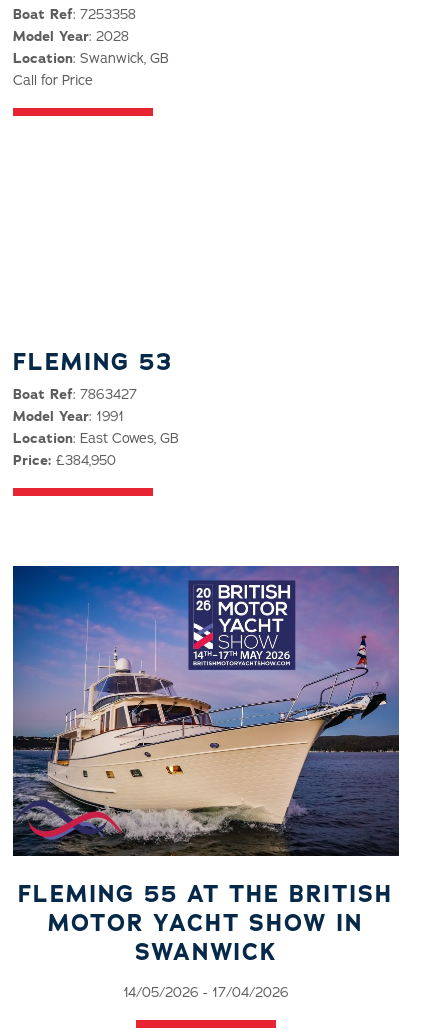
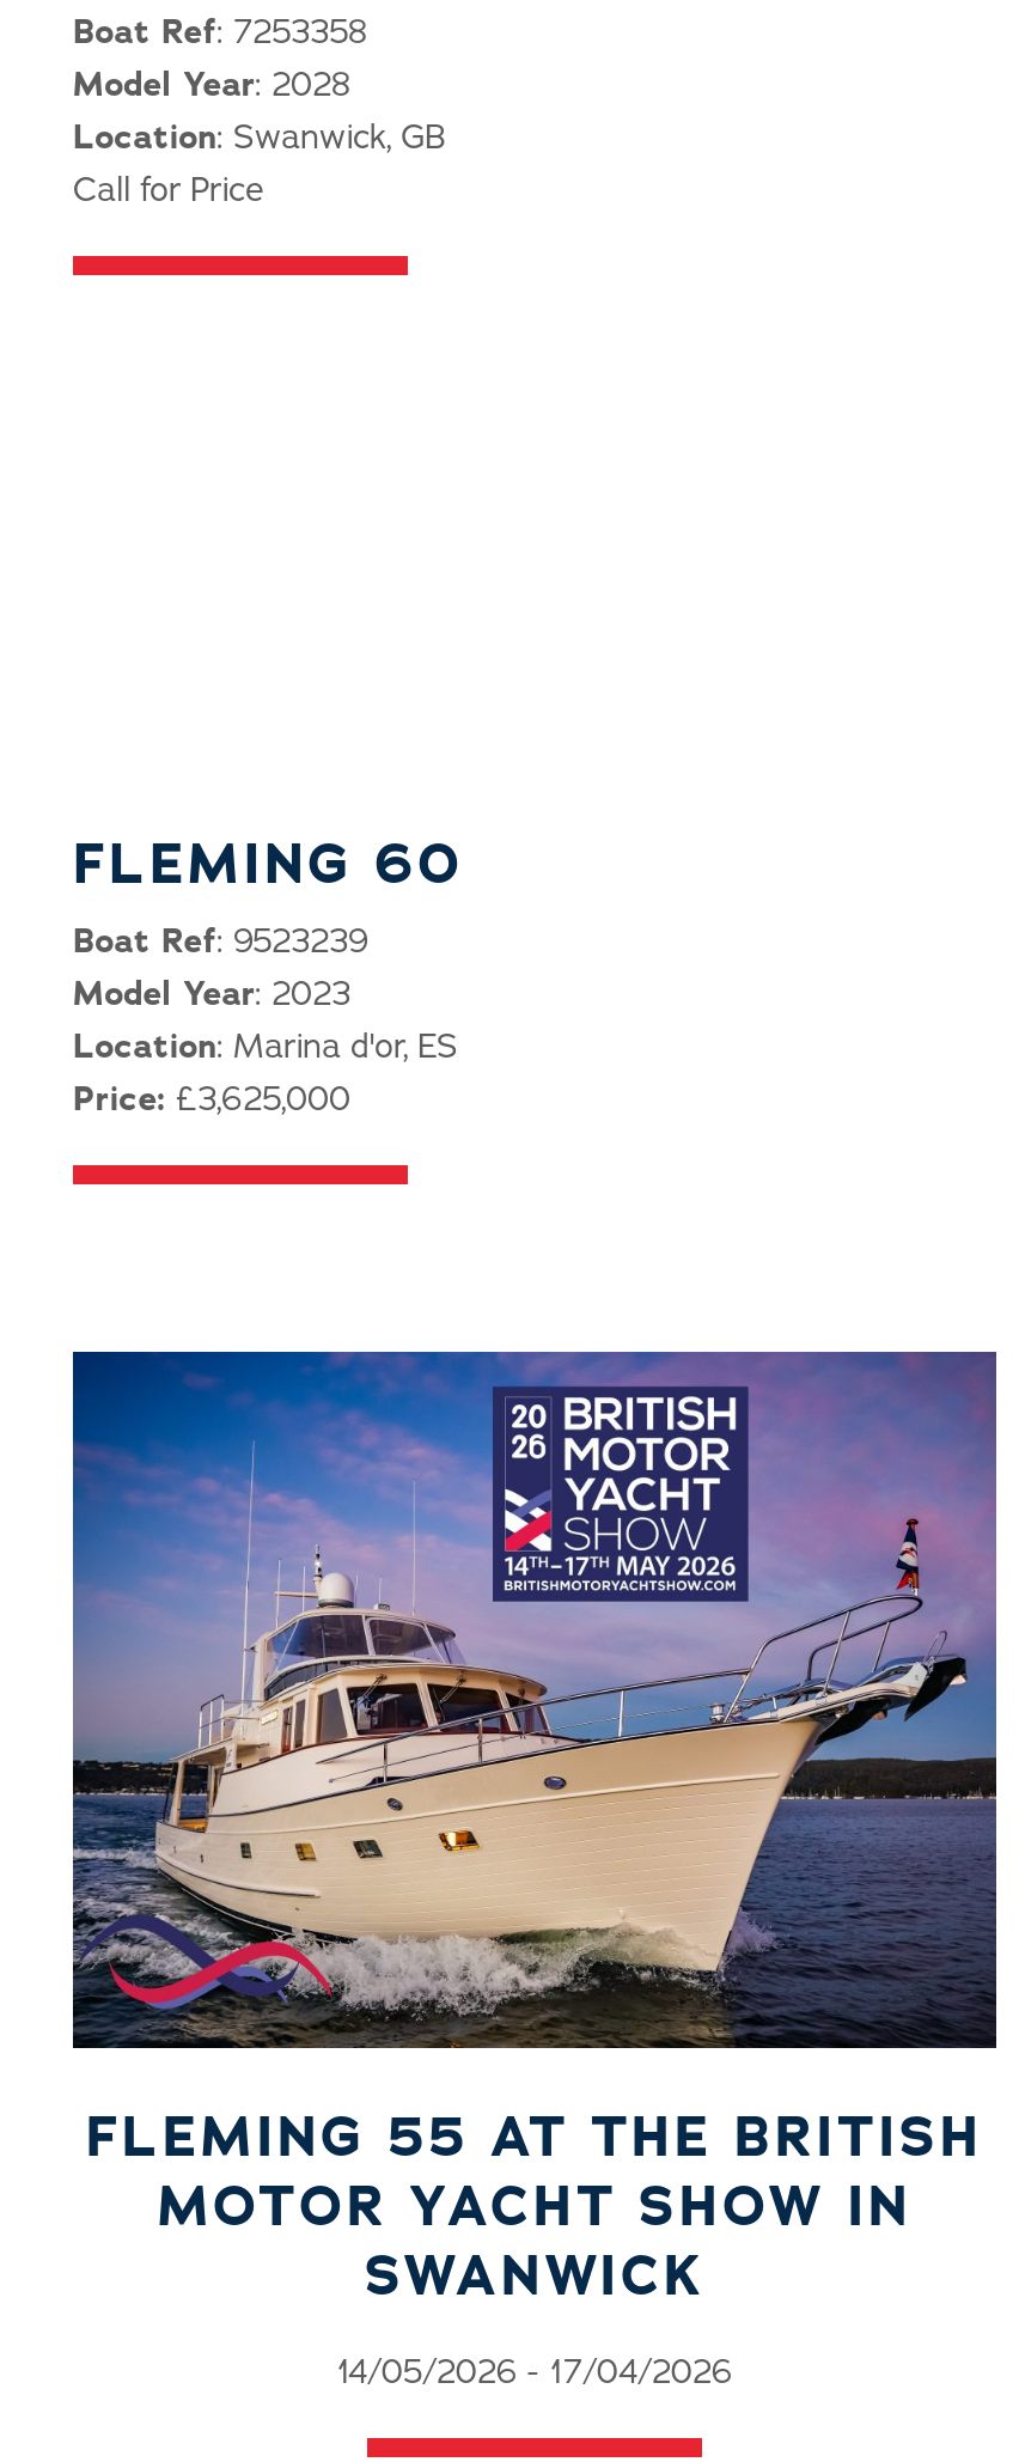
- FLEMING 53
+ FLEMING 60

- Boat Ref: 7863427
+ Boat Ref: 9523239

- Model Year: 1991
+ Model Year: 2023

- Location: East Cowes, GB
+ Location: Marina d'or, ES

- Price: £384,950
+ Price: £3,625,000
